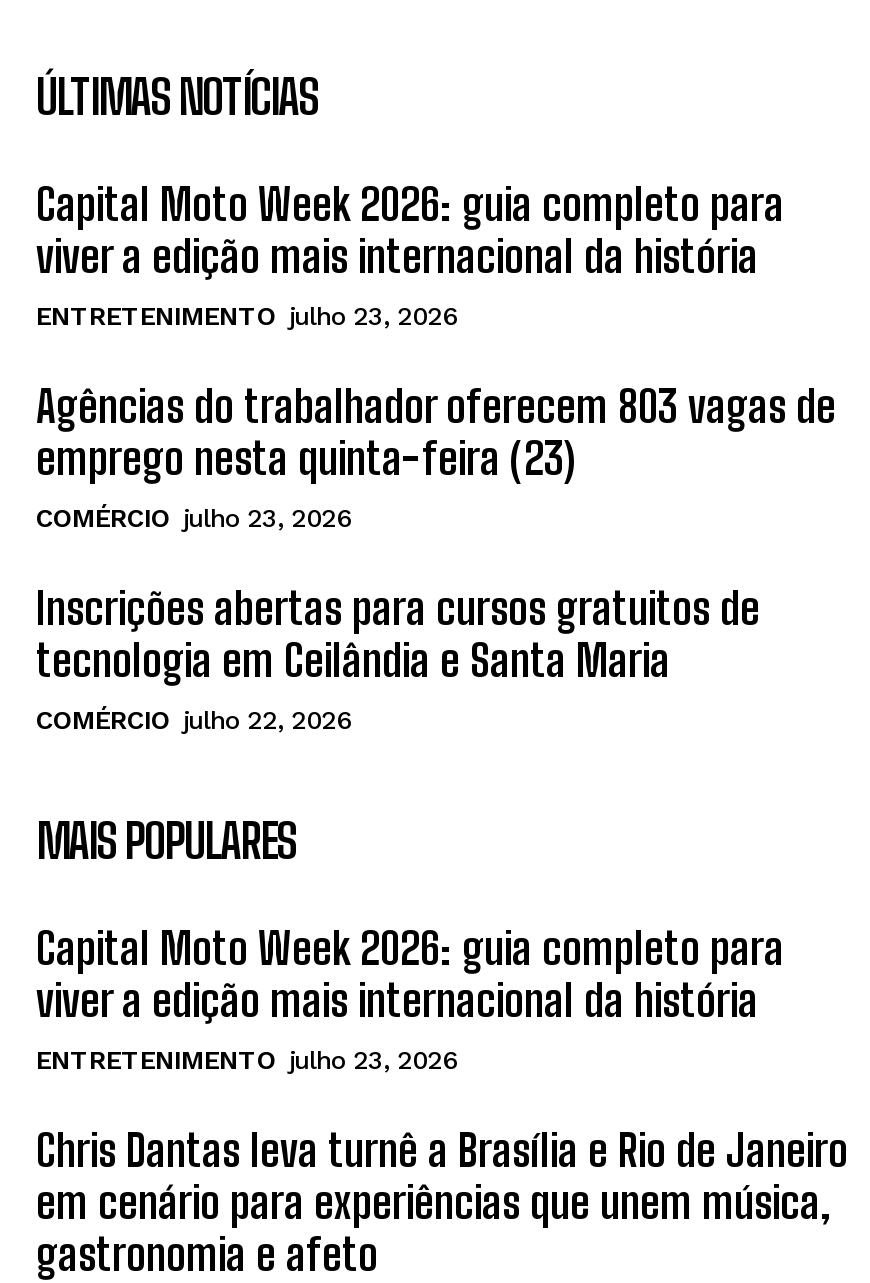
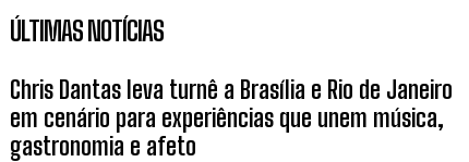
- Capital Moto Week 2026: guia completo para
- viver a edição mais internacional da história
- ENTRETENIMENTO julho 23, 2026
- Agências do trabalhador oferecem 803 vagas de
- emprego nesta quinta-feira (23)
- COMÉRCIO julho 23, 2026
- Inscrições abertas para cursos gratuitos de
- tecnologia em Ceilândia e Santa Maria
- COMÉRCIO julho 22, 2026
- MAIS POPULARES
- Capital Moto Week 2026: guia completo para
- viver a edição mais internacional da história
- ENTRETENIMENTO julho 23, 2026
